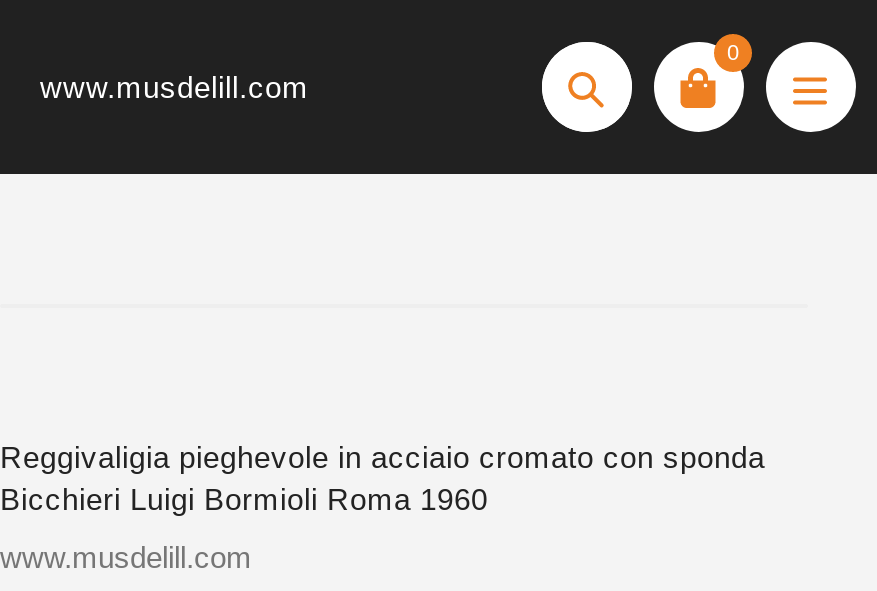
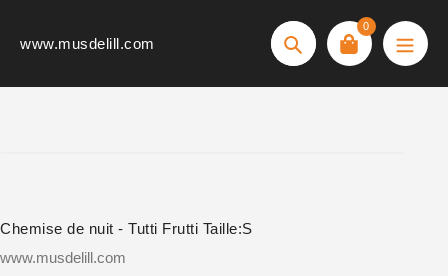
- Reggivaligia pieghevole in acciaio cromato con sponda
- Bicchieri Luigi Bormioli Roma 1960
+ Chemise de nuit - Tutti Frutti Taille:S
